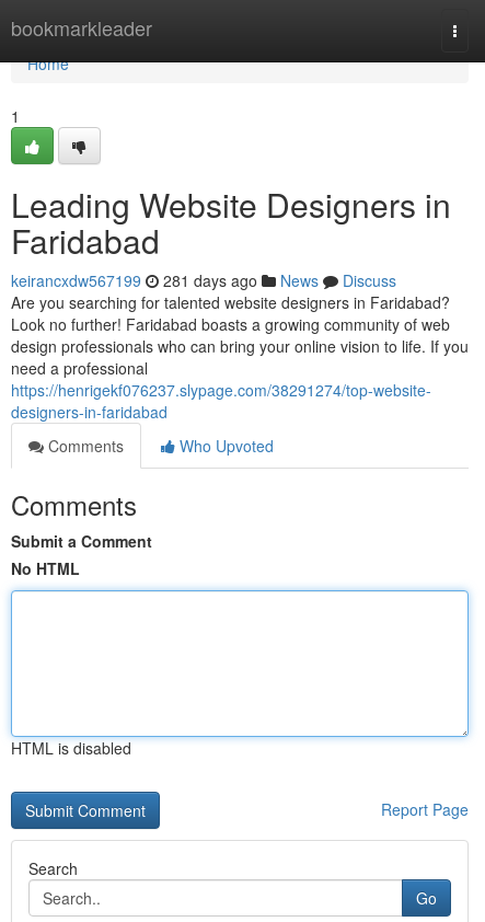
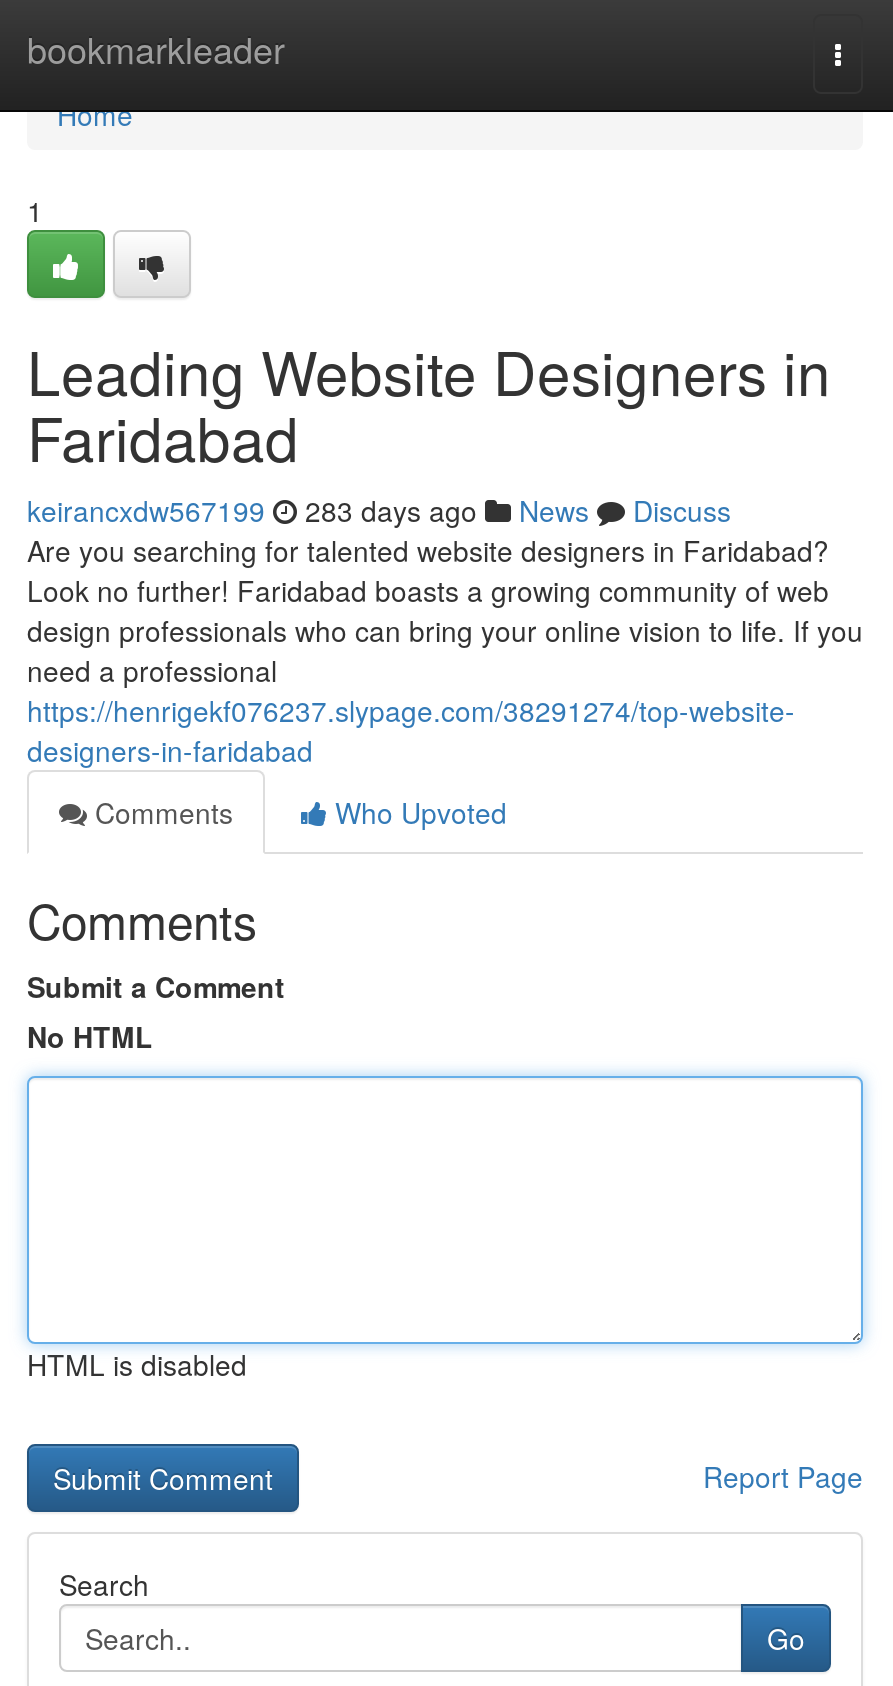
- keirancxdw567199 281 days ago News Discuss
+ keirancxdw567199 283 days ago News Discuss
